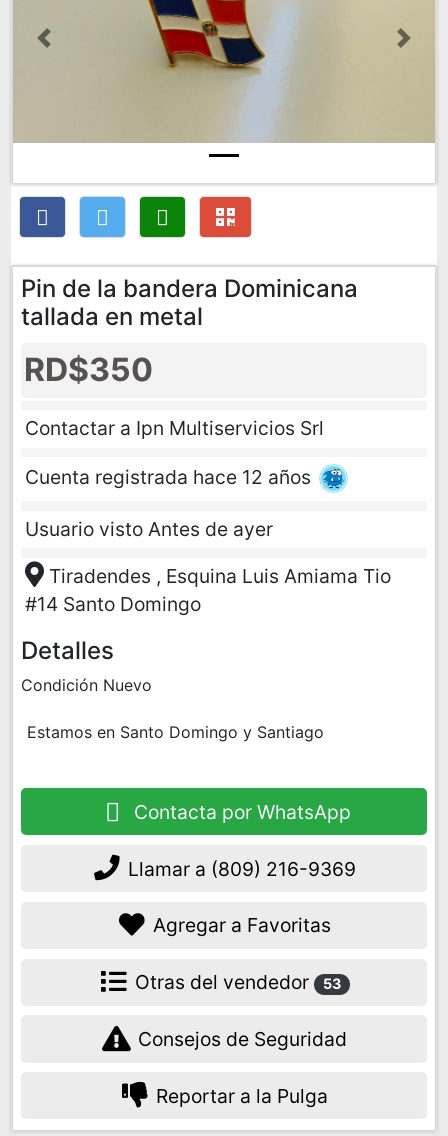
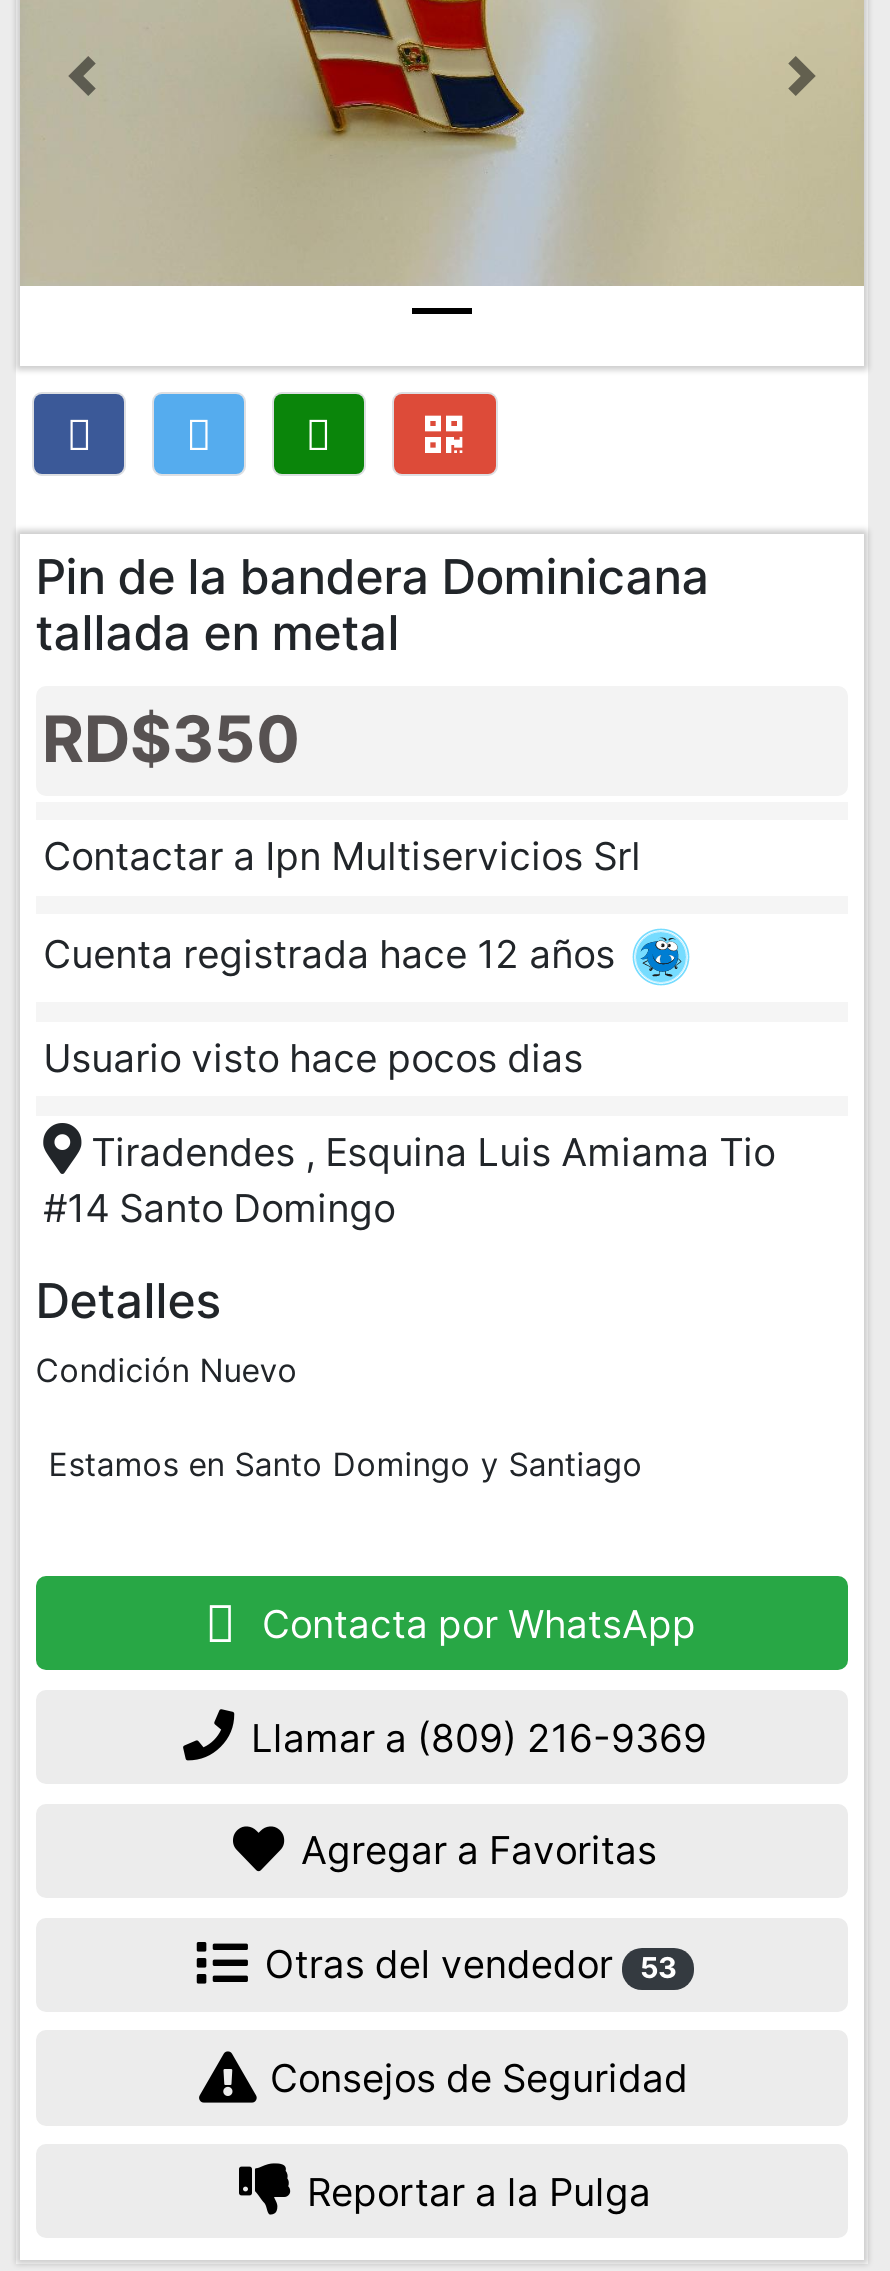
- Usuario visto Antes de ayer
+ Usuario visto hace pocos dias
